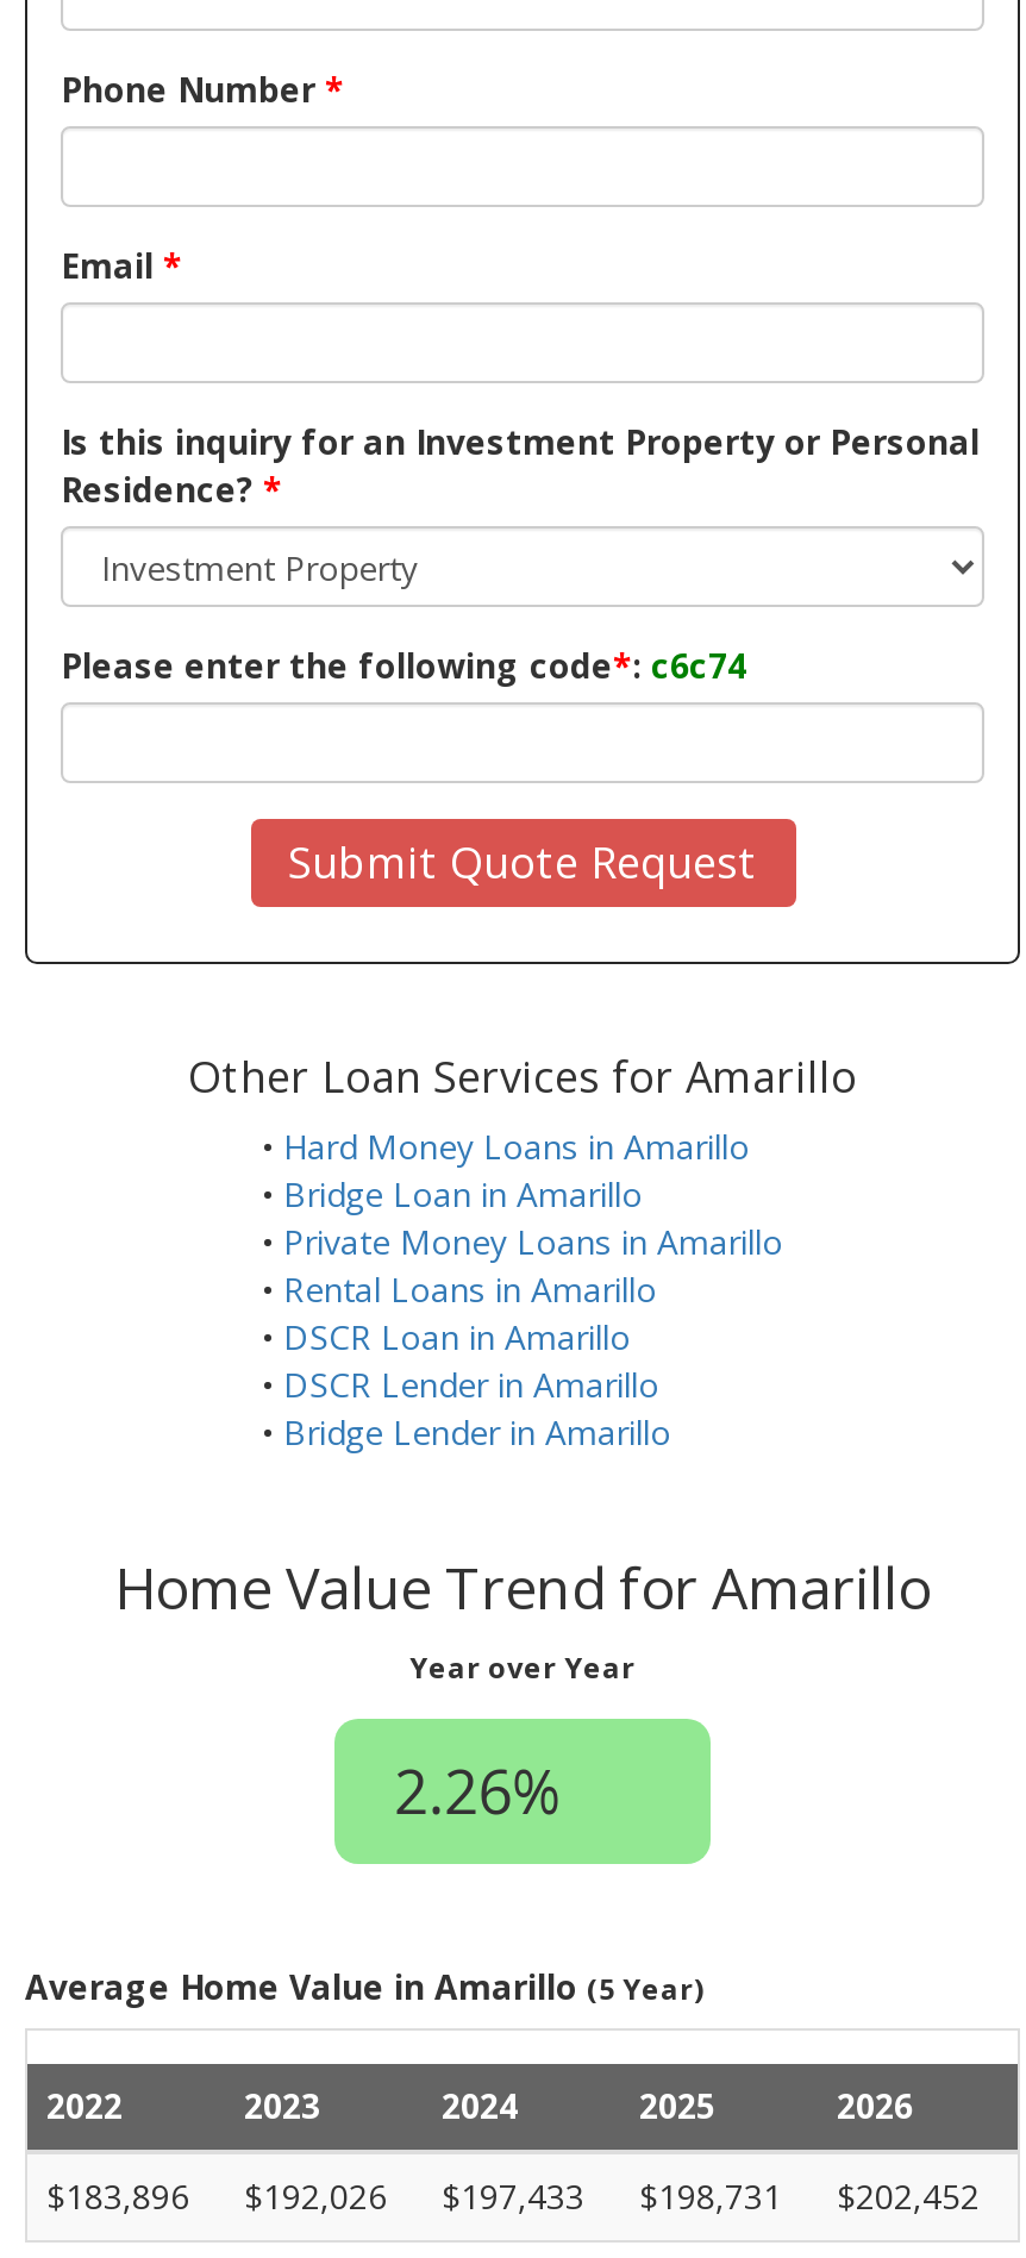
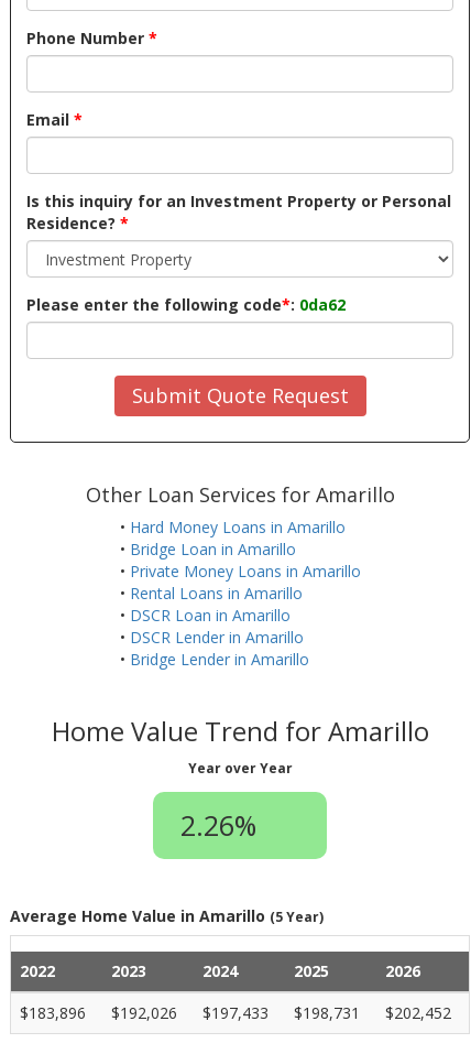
- Please enter the following code*: c6c74
+ Please enter the following code*: 0da62
